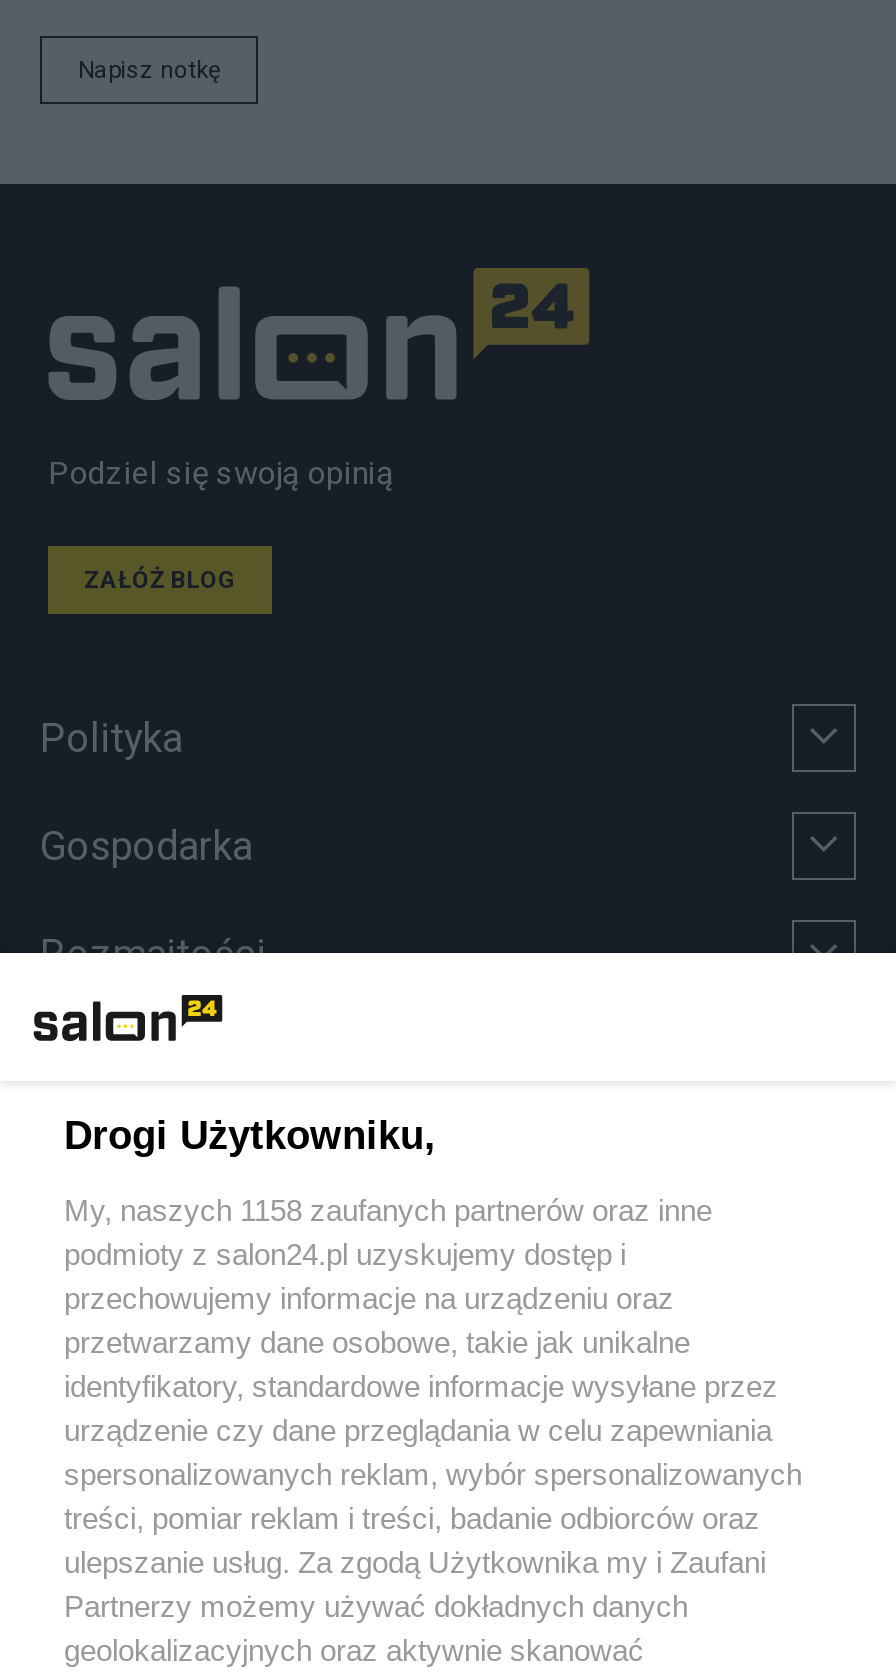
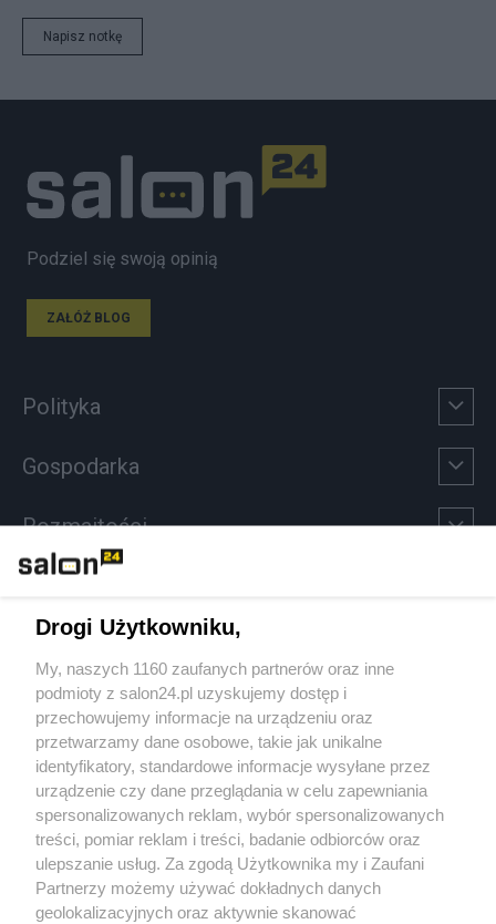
- My, naszych 1158 zaufanych partnerów oraz inne
+ My, naszych 1160 zaufanych partnerów oraz inne
